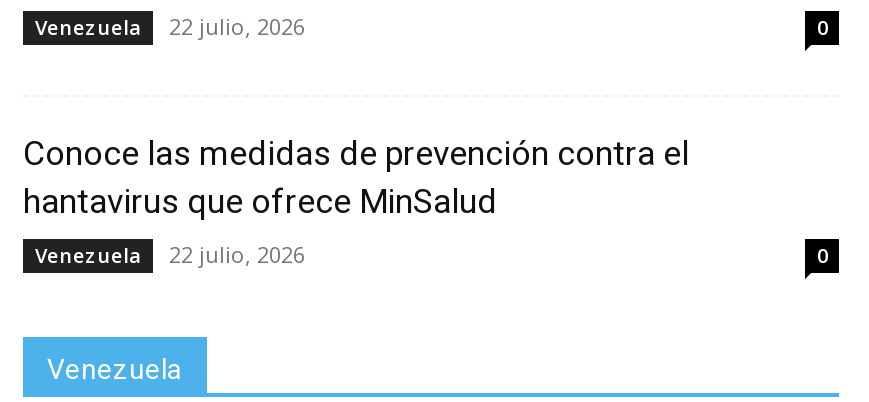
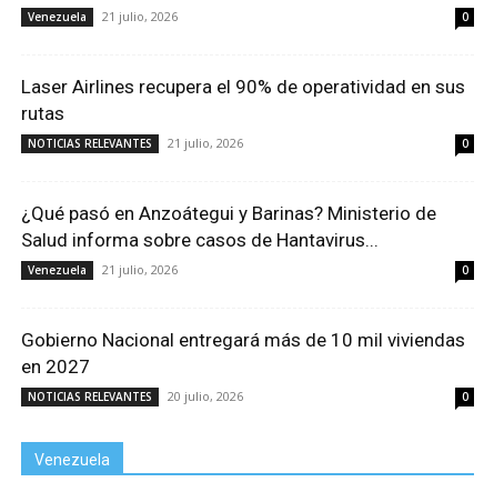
- Venezuela 22 julio, 2026
+ Venezuela 21 julio, 2026

- Conoce las medidas de prevención contra el
- hantavirus que ofrece MinSalud
+ Laser Airlines recupera el 90% de operatividad en sus
+ rutas
+ NOTICIAS RELEVANTES
+ 21 julio, 2026
+ 0
+ ¿Qué pasó en Anzoátegui y Barinas? Ministerio de
+ Salud informa sobre casos de Hantavirus...

- 22 julio, 2026
+ 21 julio, 2026
+ 0
+ Gobierno Nacional entregará más de 10 mil viviendas
+ en 2027
+ NOTICIAS RELEVANTES
+ 20 julio, 2026
